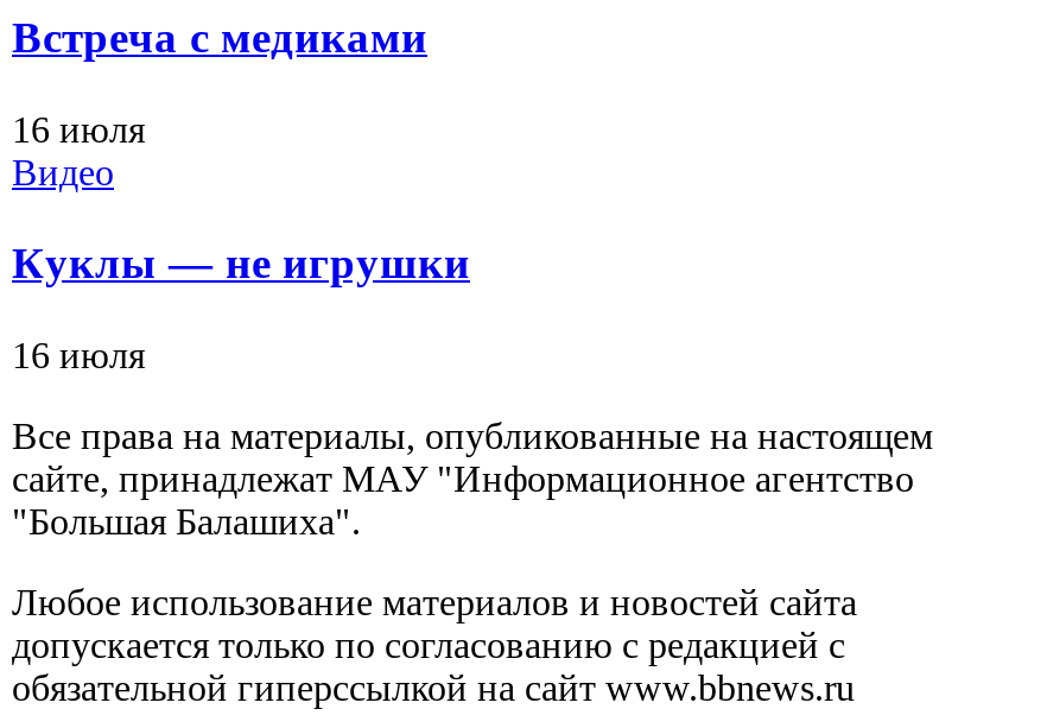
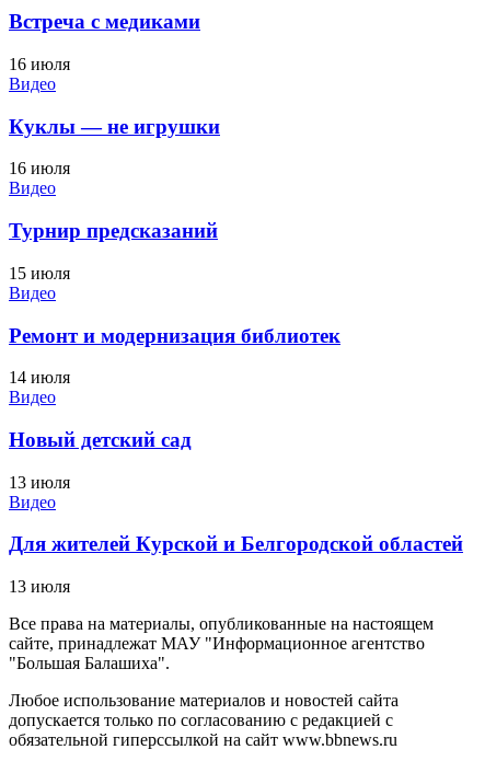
+ Видео
+ Турнир предсказаний
+ 15 июля
+ Видео
+ Ремонт и модернизация библиотек
+ 14 июля
+ Видео
+ Новый детский сад
+ 13 июля
+ Видео
+ Для жителей Курской и Белгородской областей
+ 13 июля
